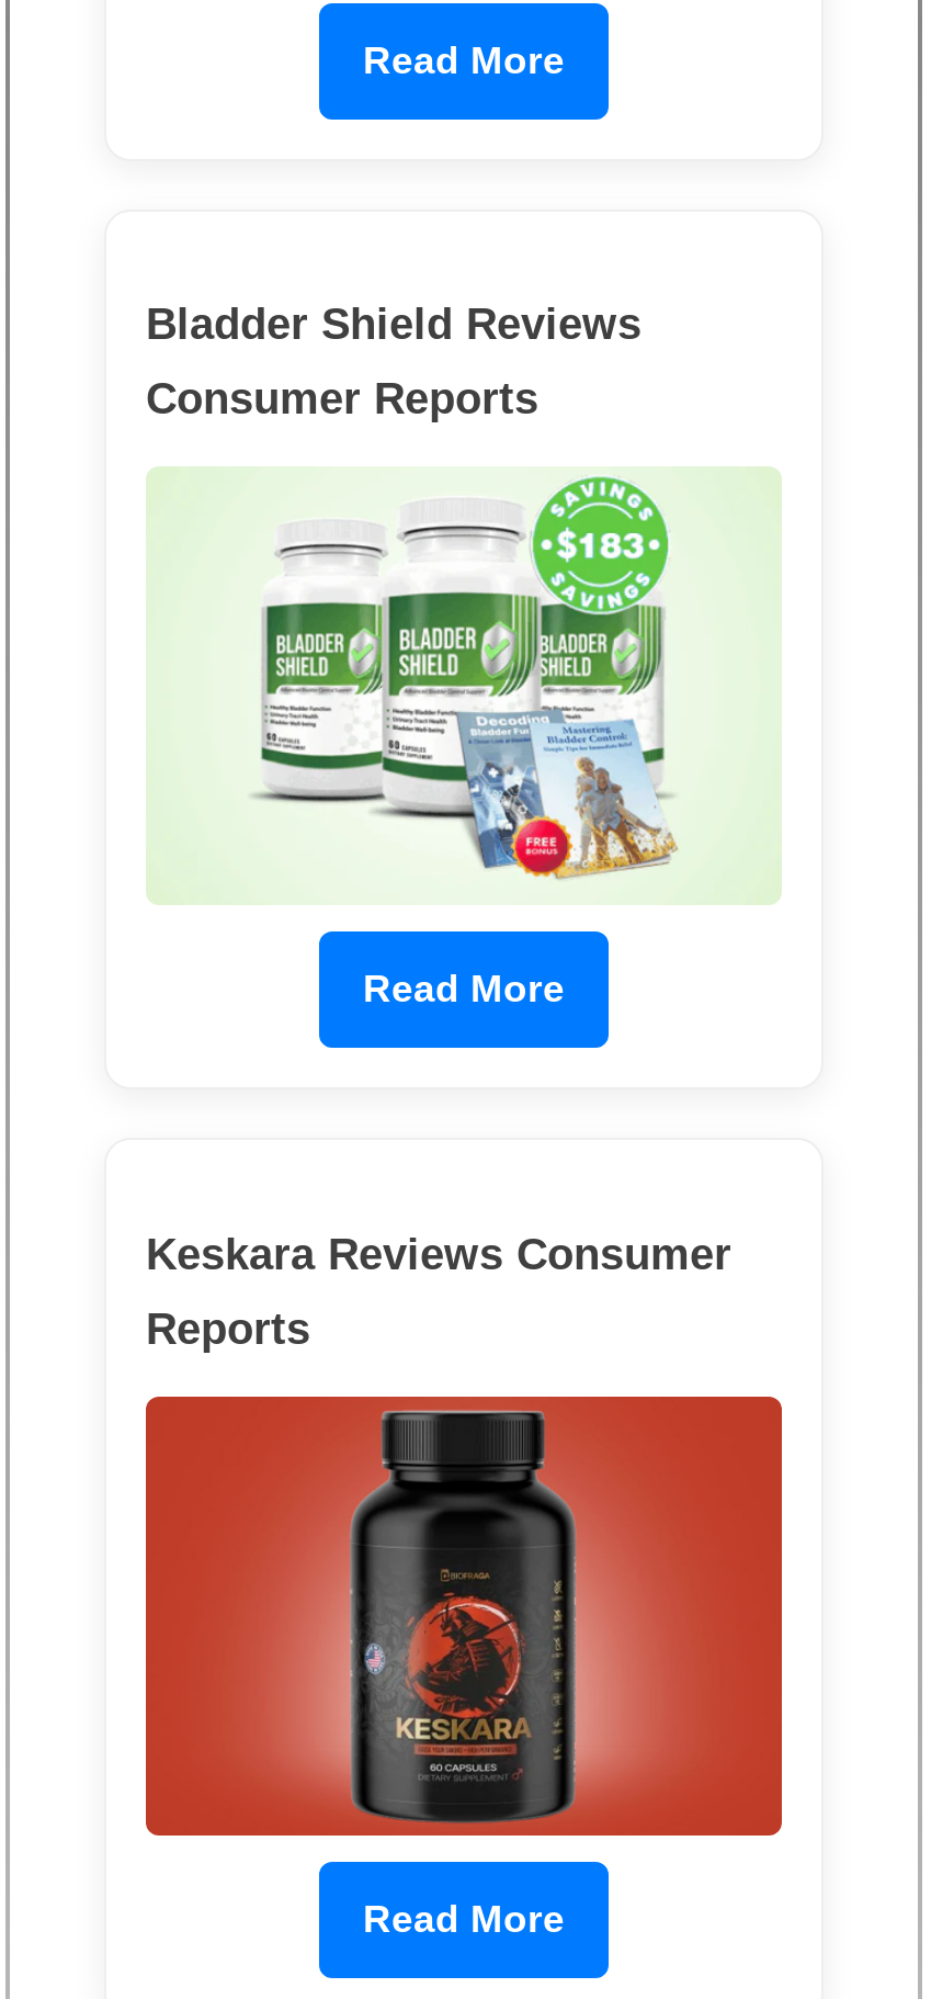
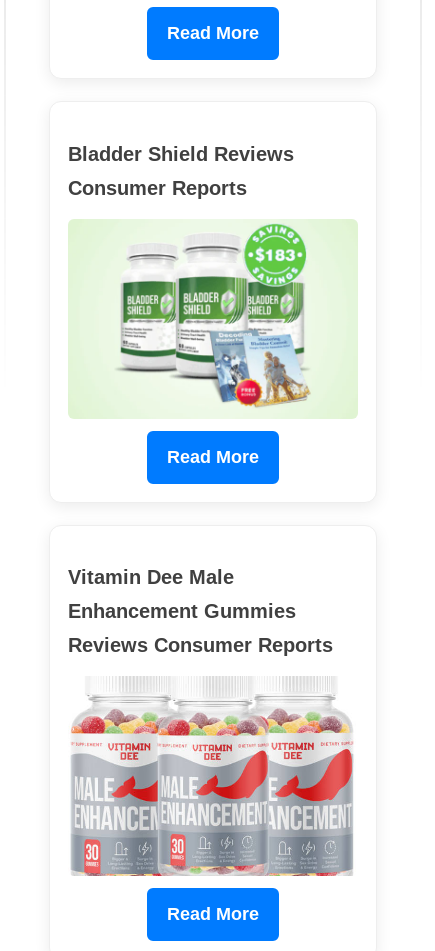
- Keskara Reviews Consumer
- Reports
+ Vitamin Dee Male
+ Enhancement Gummies
+ Reviews Consumer Reports

- [image]
+ [image]
